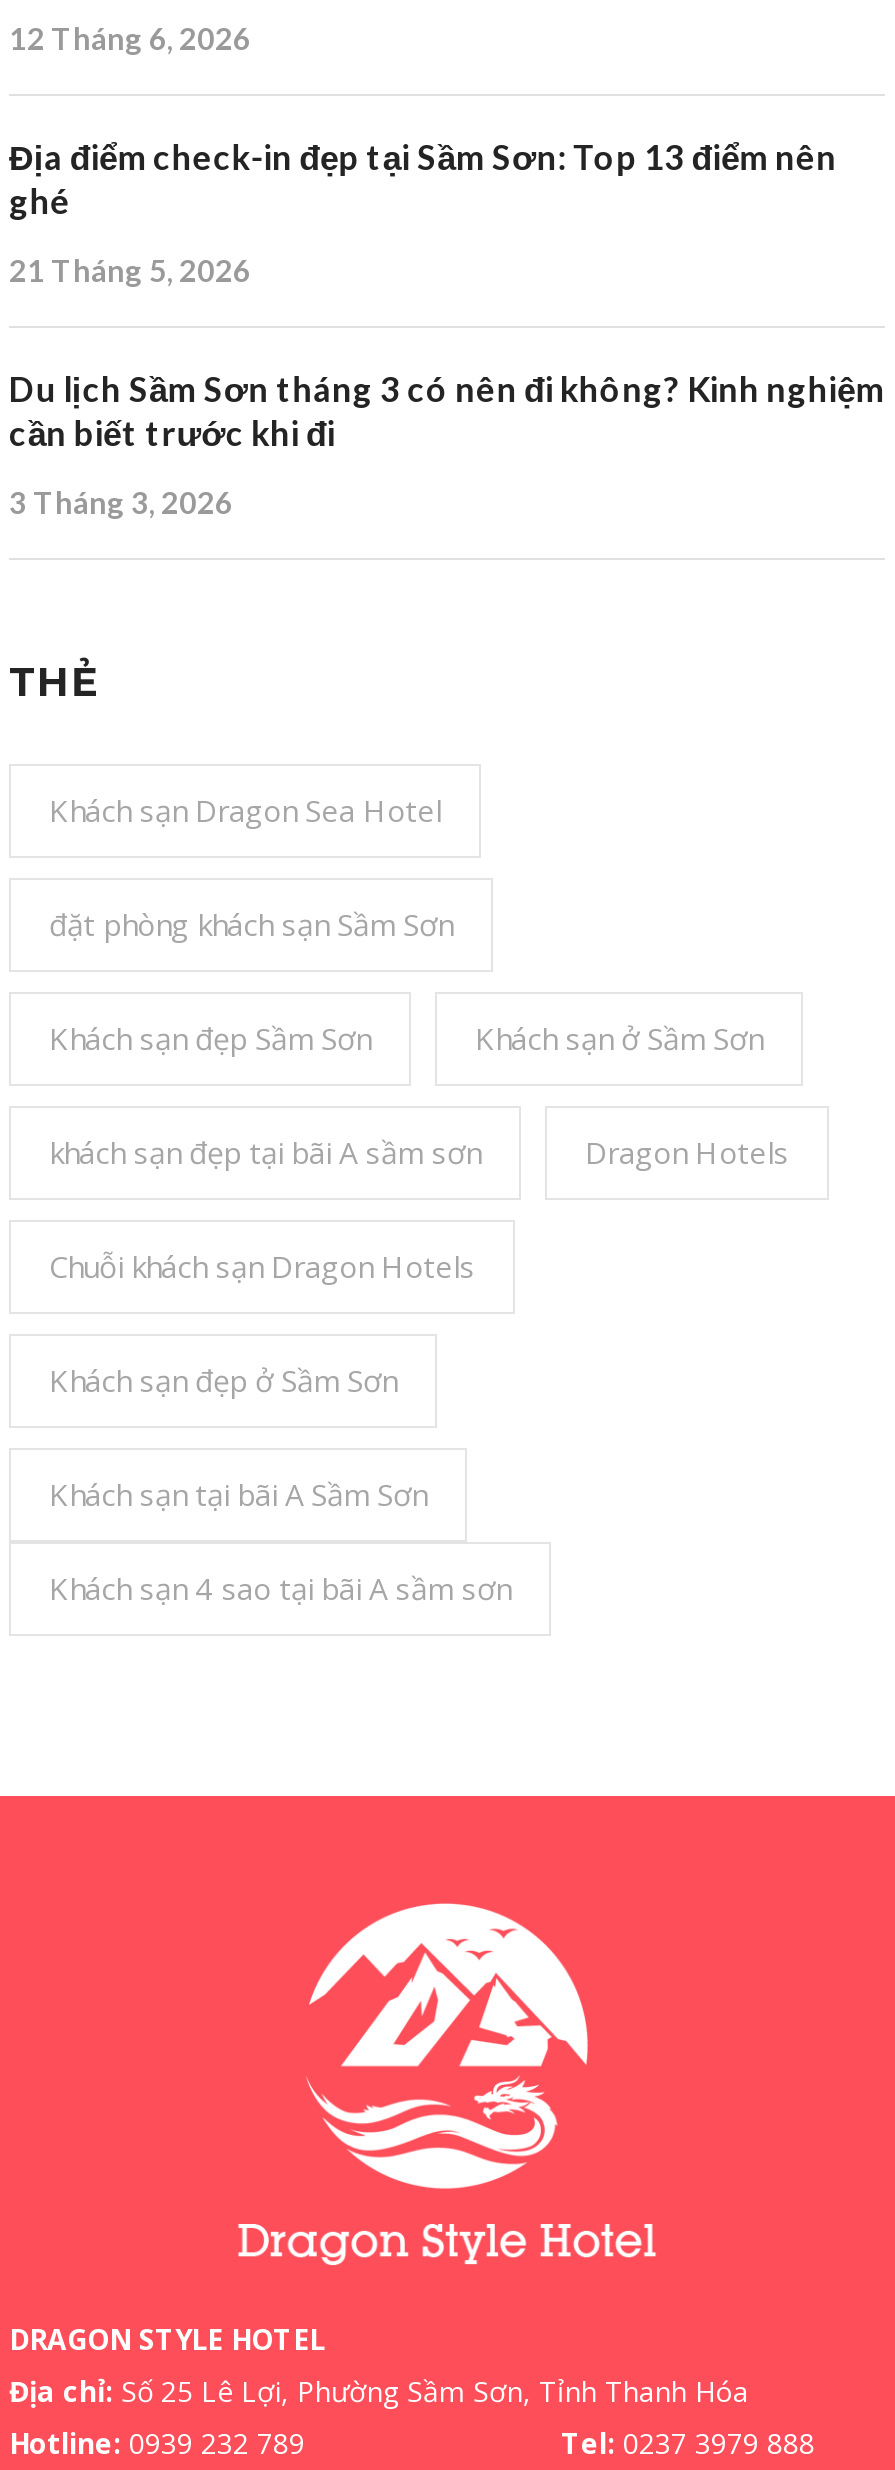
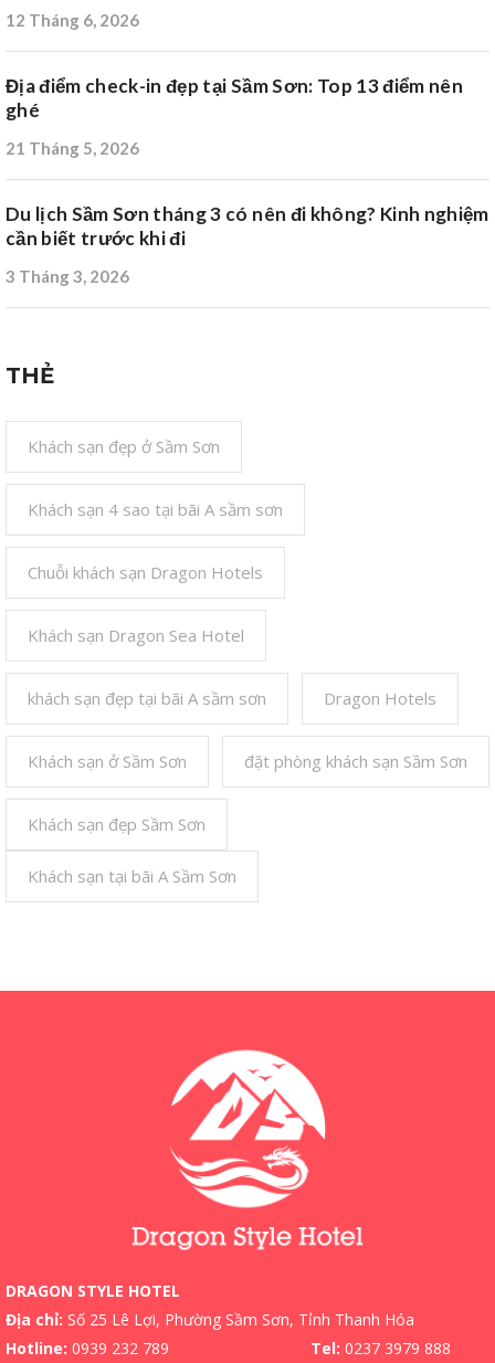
moved down: Khách sạn Dragon Sea Hotel

moved down: Khách sạn ở Sầm Sơn | đặt phòng khách sạn Sầm Sơn

moved down: Khách sạn đẹp Sầm Sơn

moved down: khách sạn đẹp tại bãi A sầm sơn | Dragon Hotels

moved up: Chuỗi khách sạn Dragon Hotels

moved up: Khách sạn đẹp ở Sầm Sơn

moved down: Khách sạn tại bãi A Sầm Sơn

moved up: Khách sạn 4 sao tại bãi A sầm sơn
